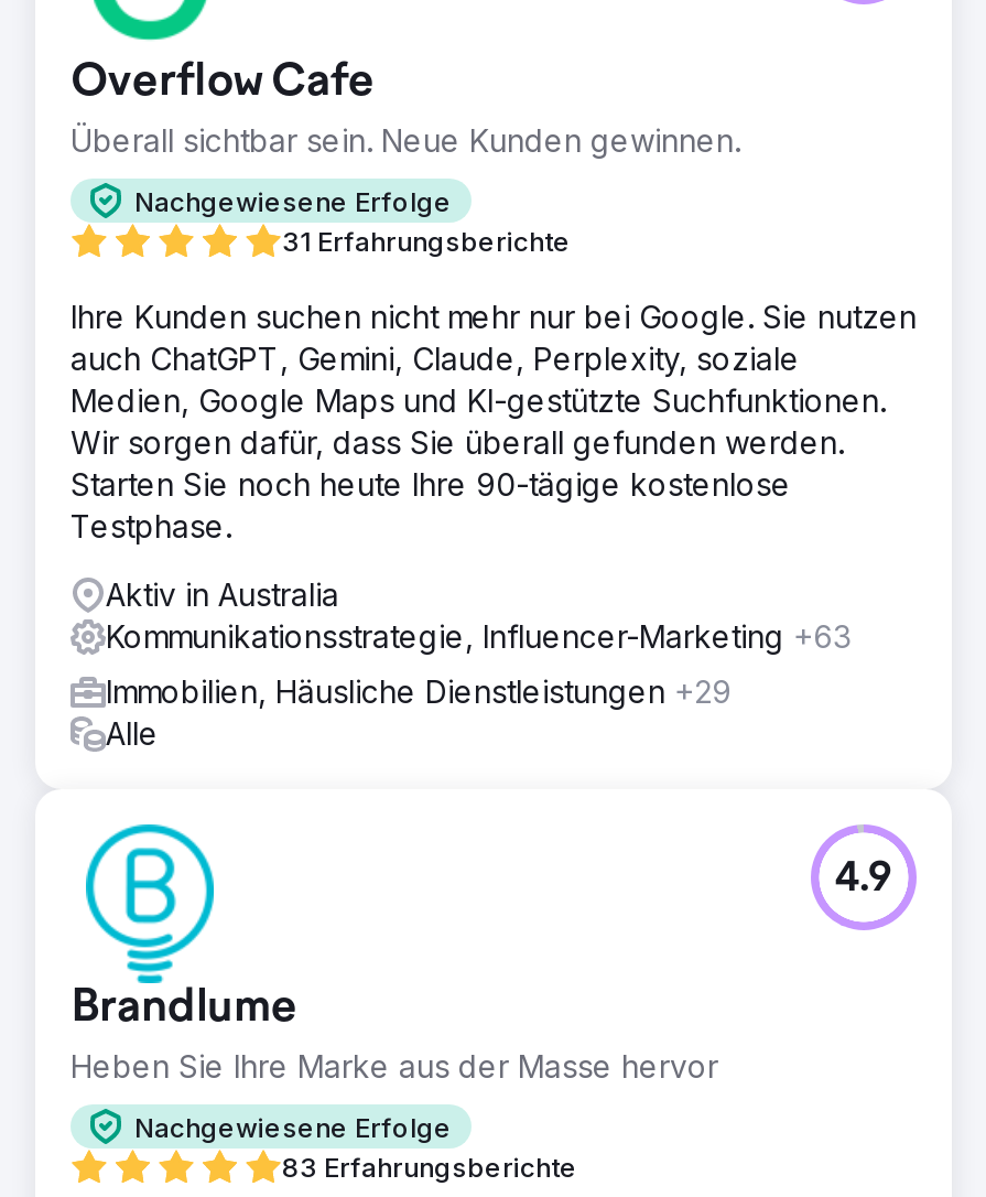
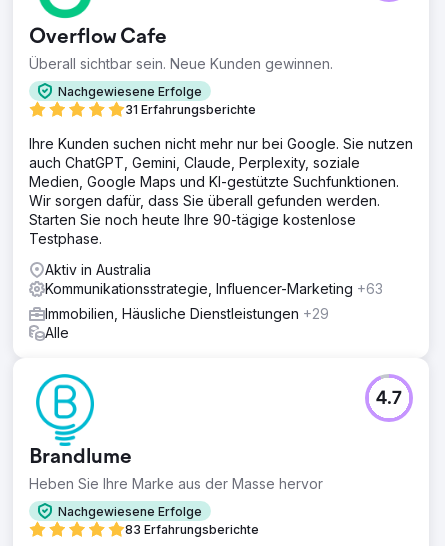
- 4.9
+ 4.7
